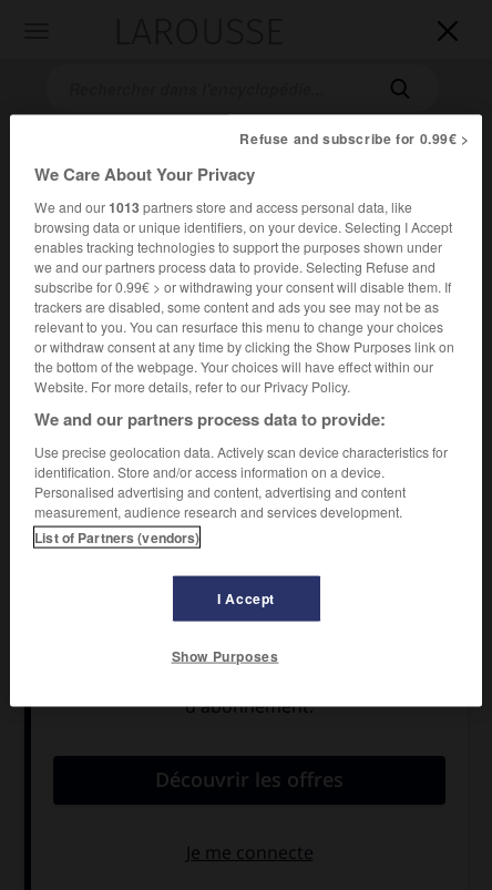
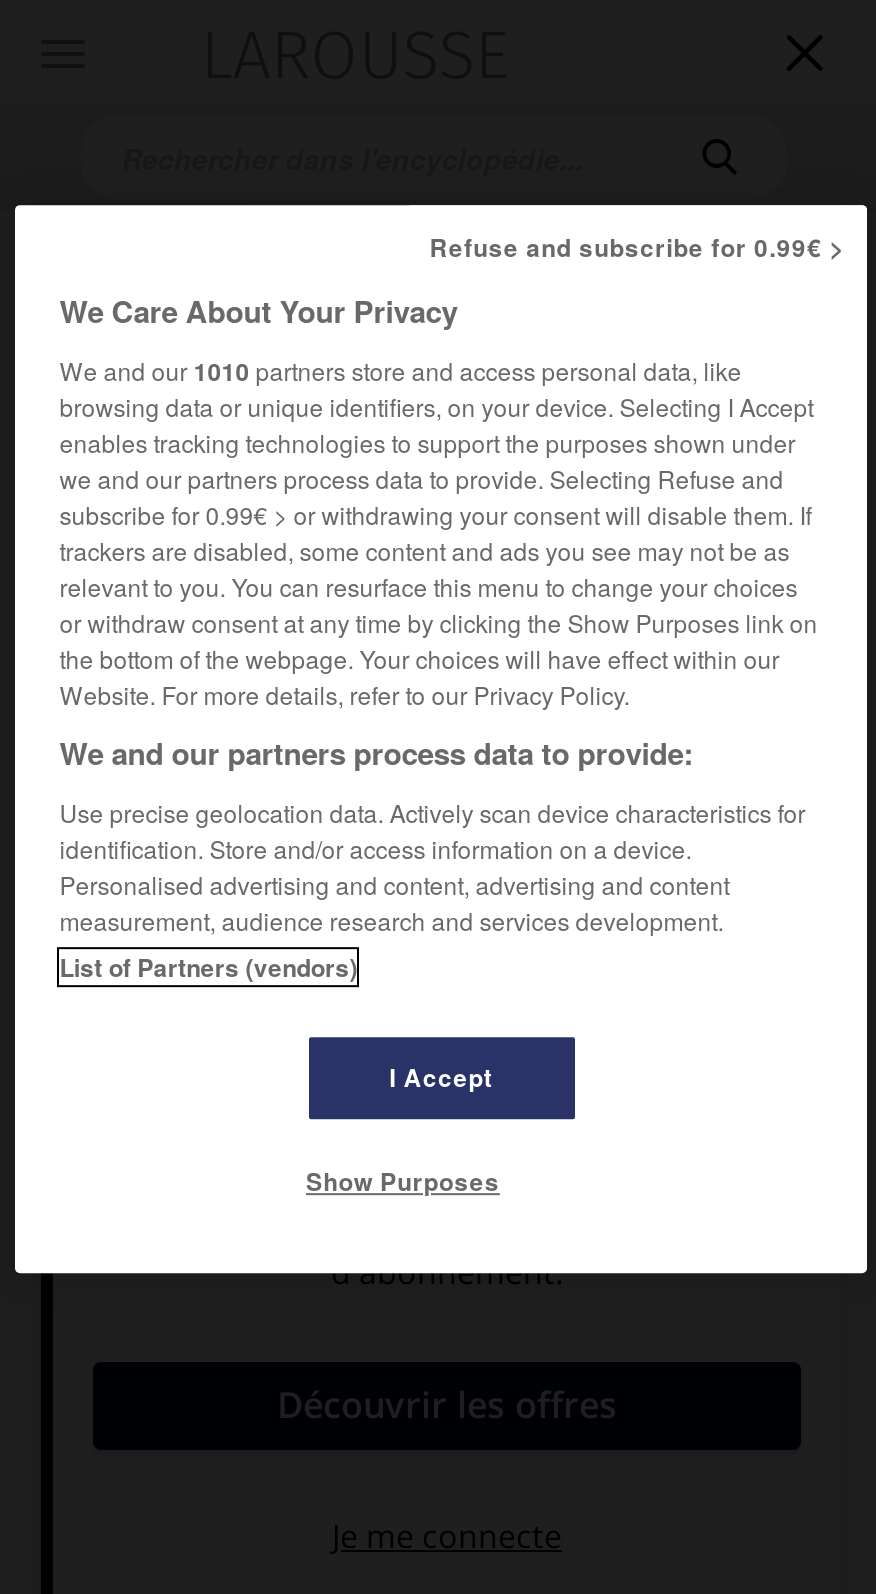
- We and our 1013 partners store and access personal data, like
+ We and our 1010 partners store and access personal data, like
